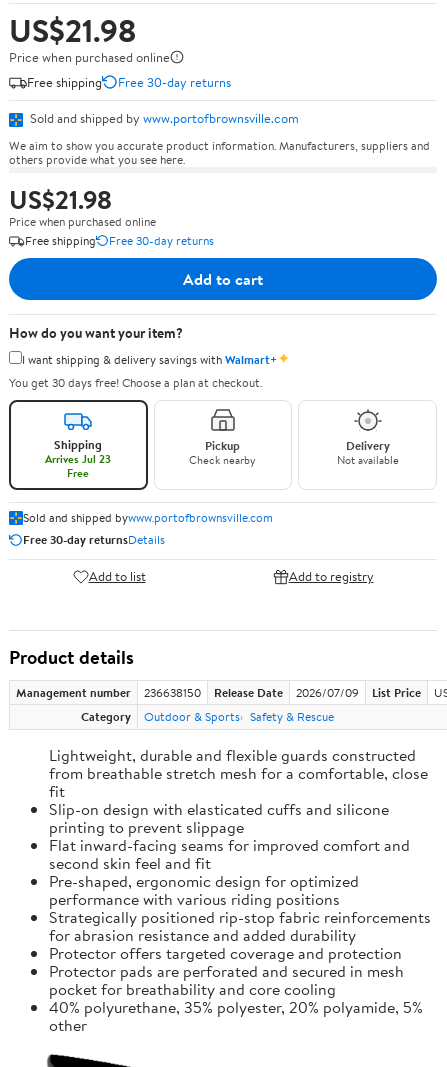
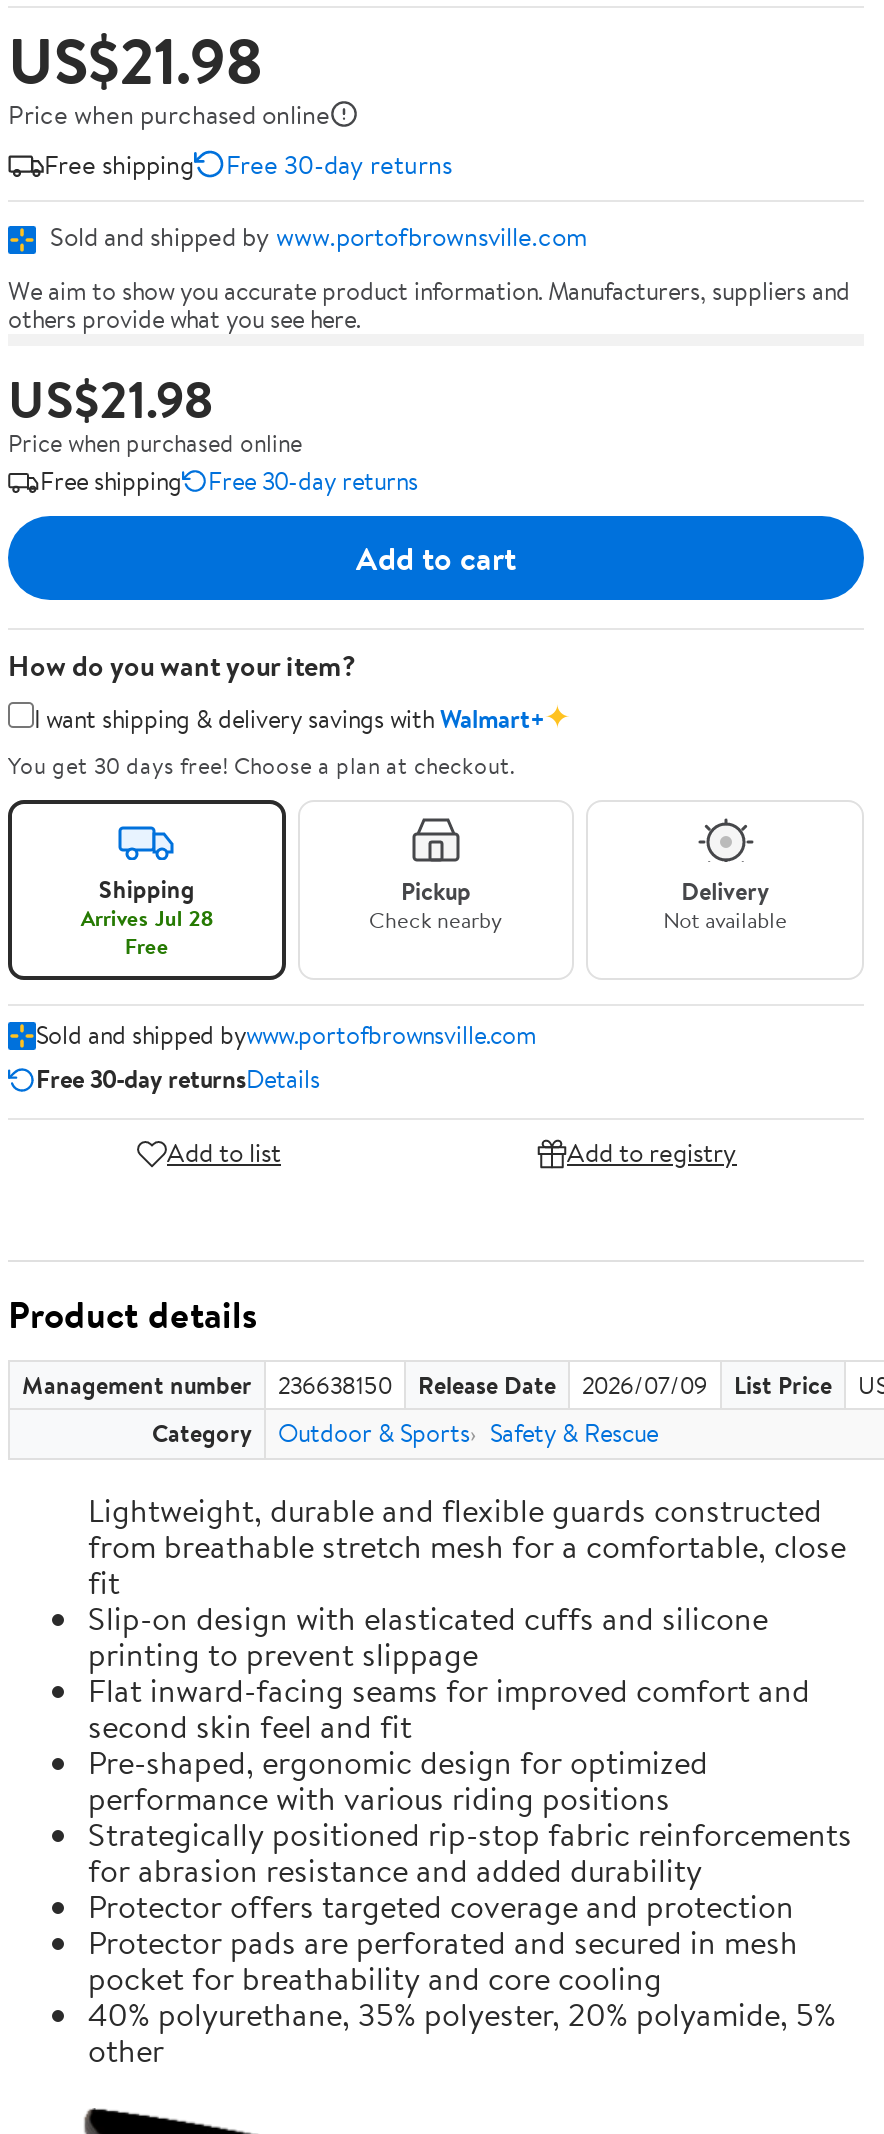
- Arrives Jul 23
+ Arrives Jul 28
